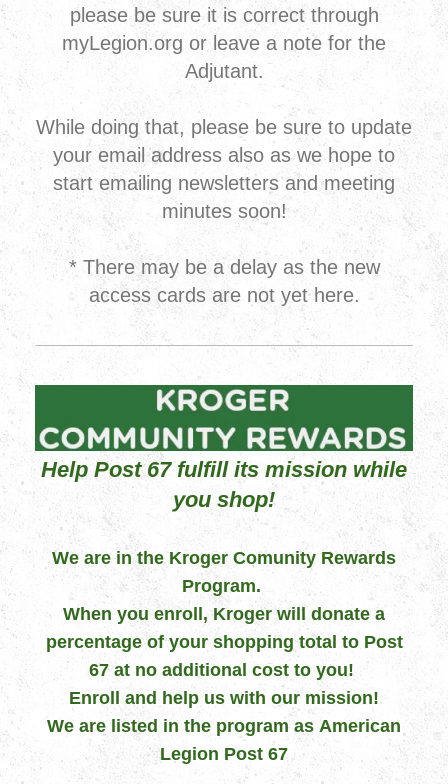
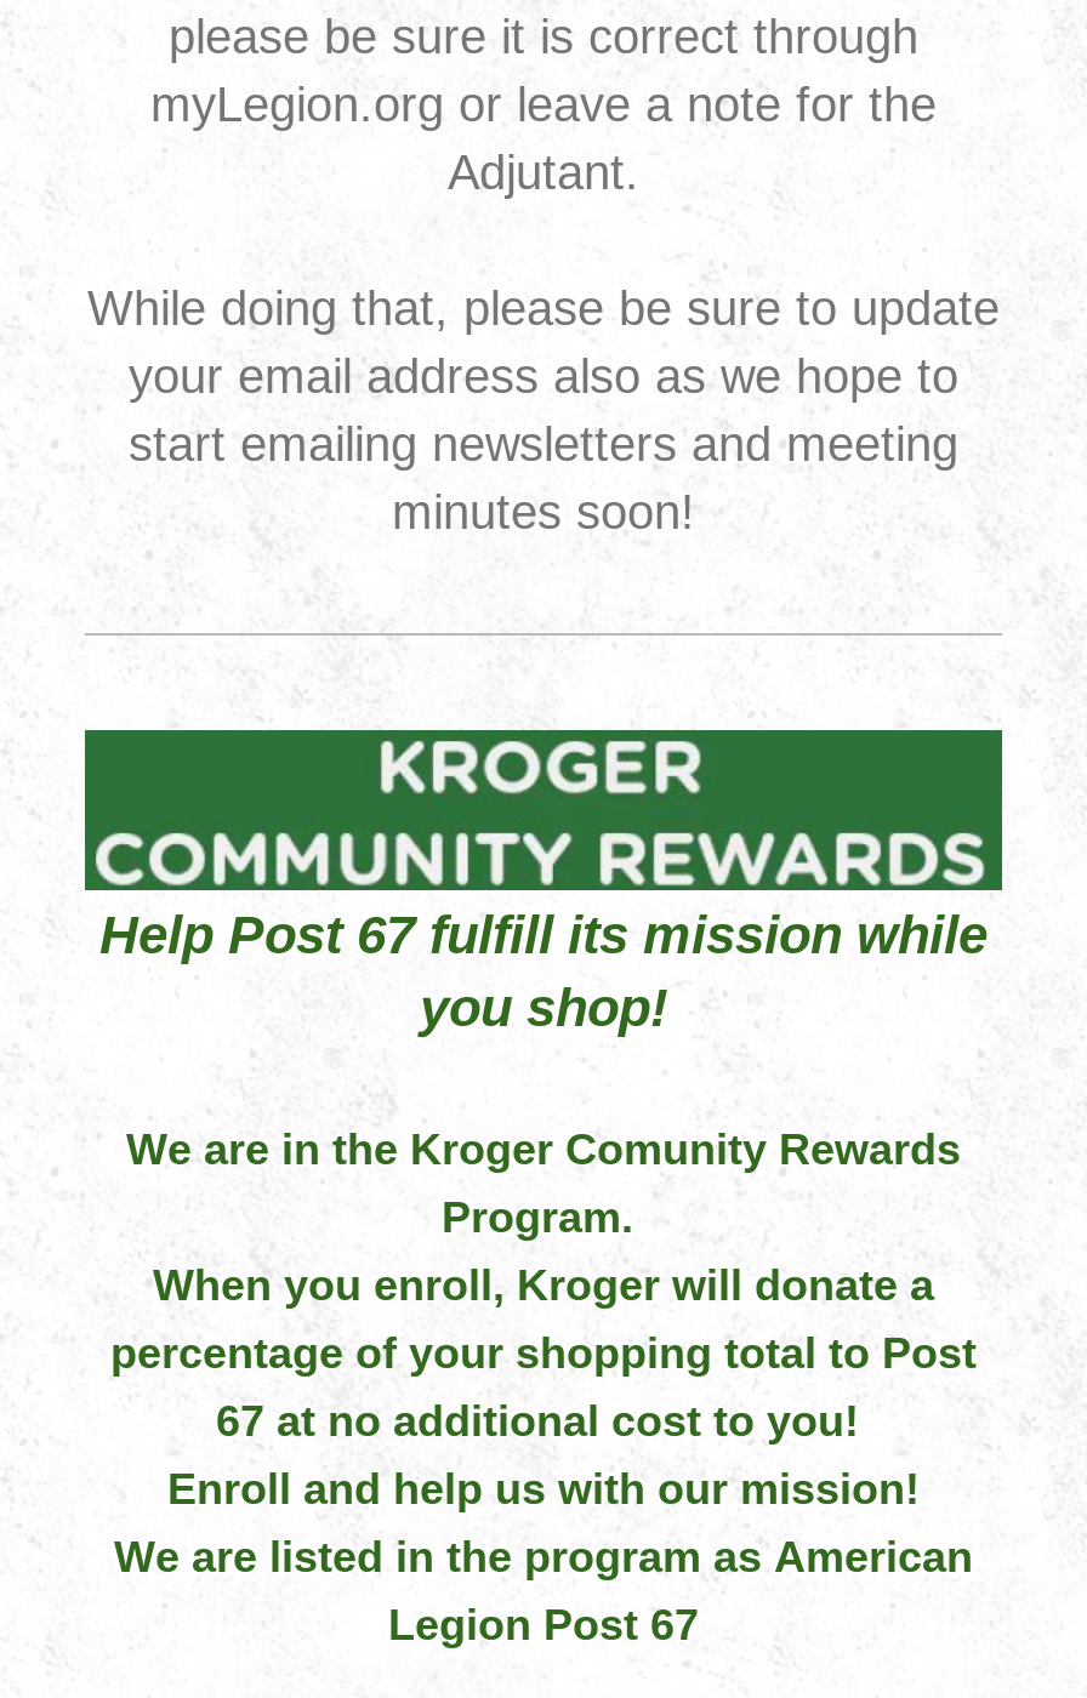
- * There may be a delay as the new
- access cards are not yet here.
